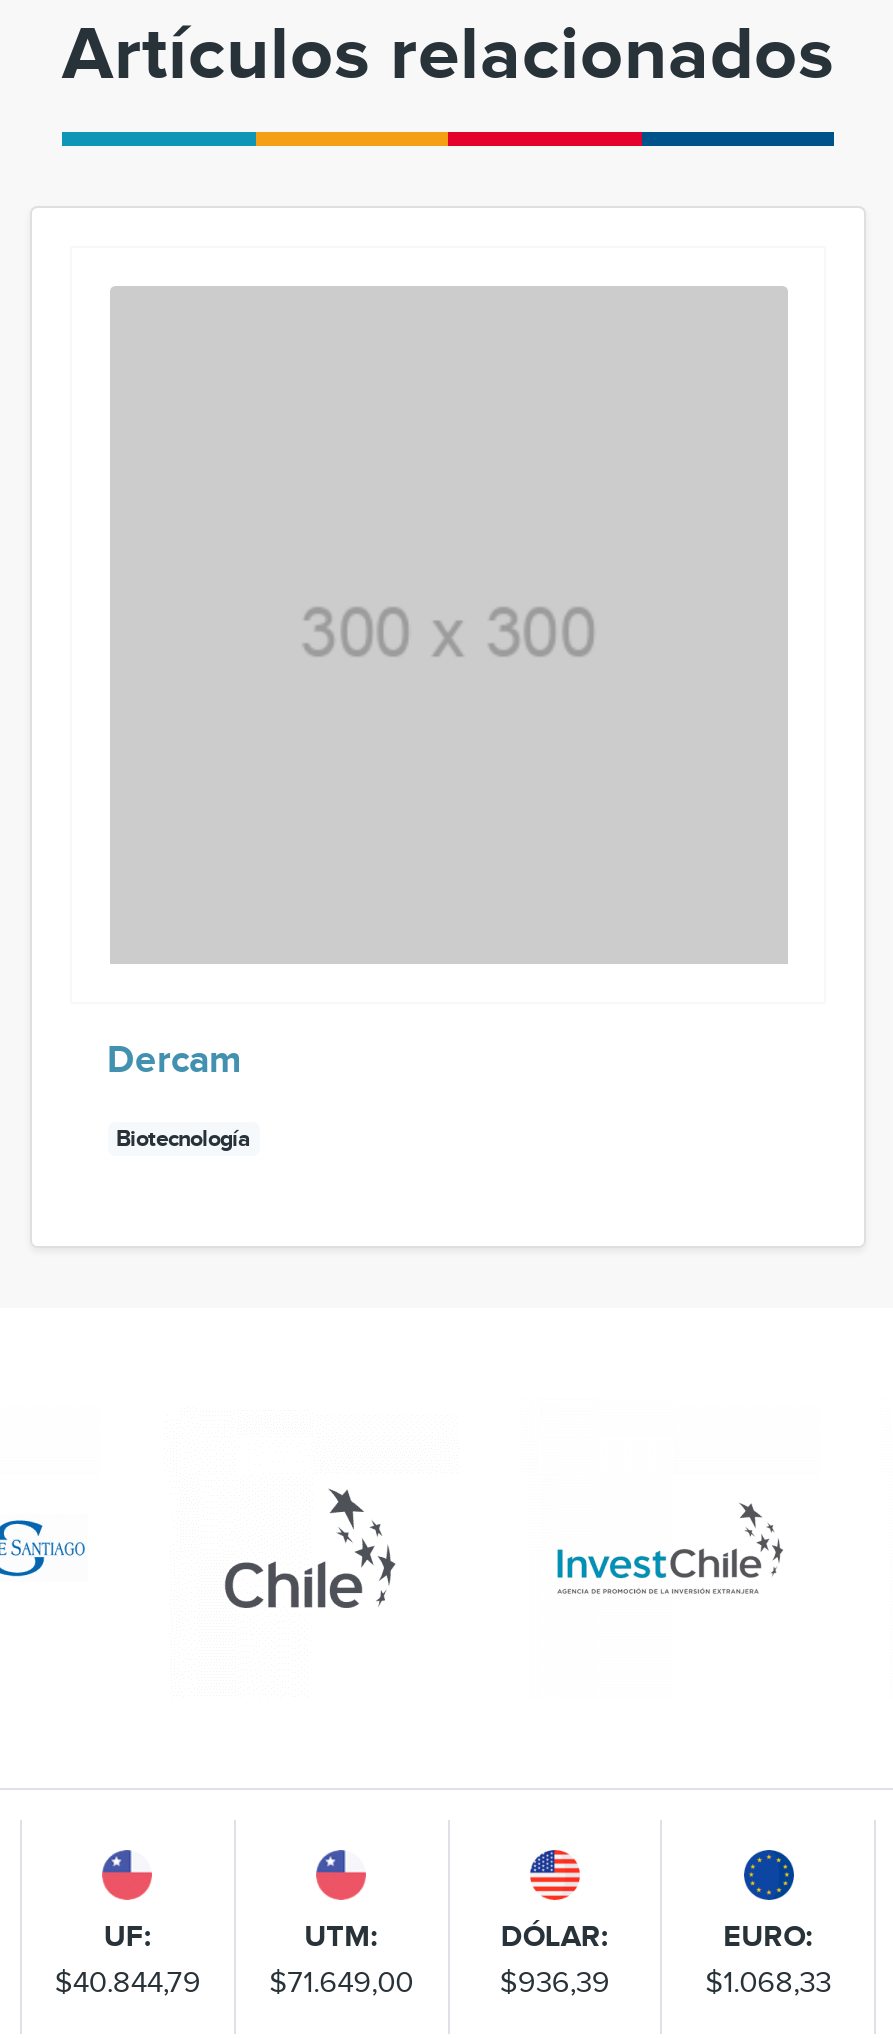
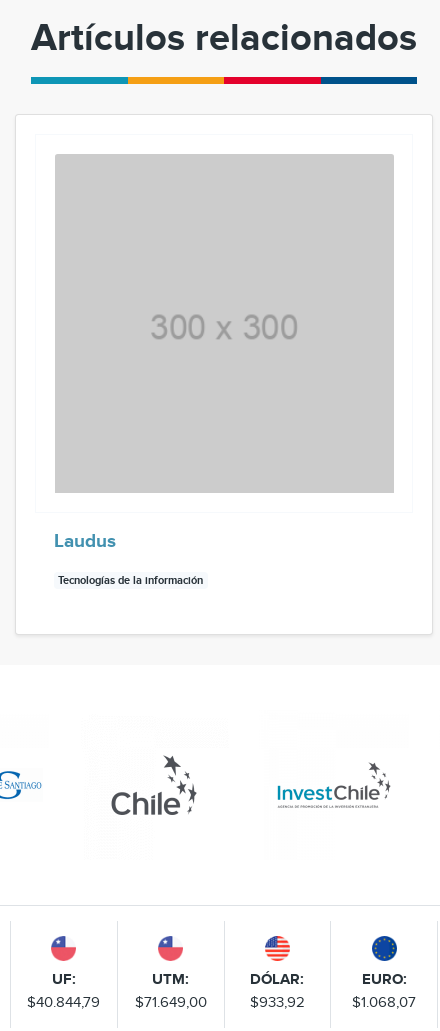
- Dercam
+ Laudus

- Biotecnología
+ Tecnologías de la información

- $936,39
+ $933,92

- $1.068,33
+ $1.068,07
